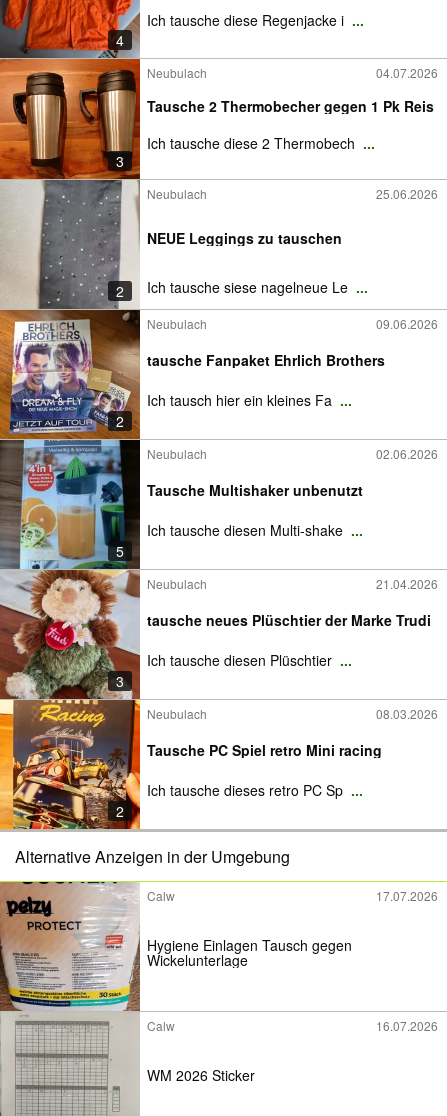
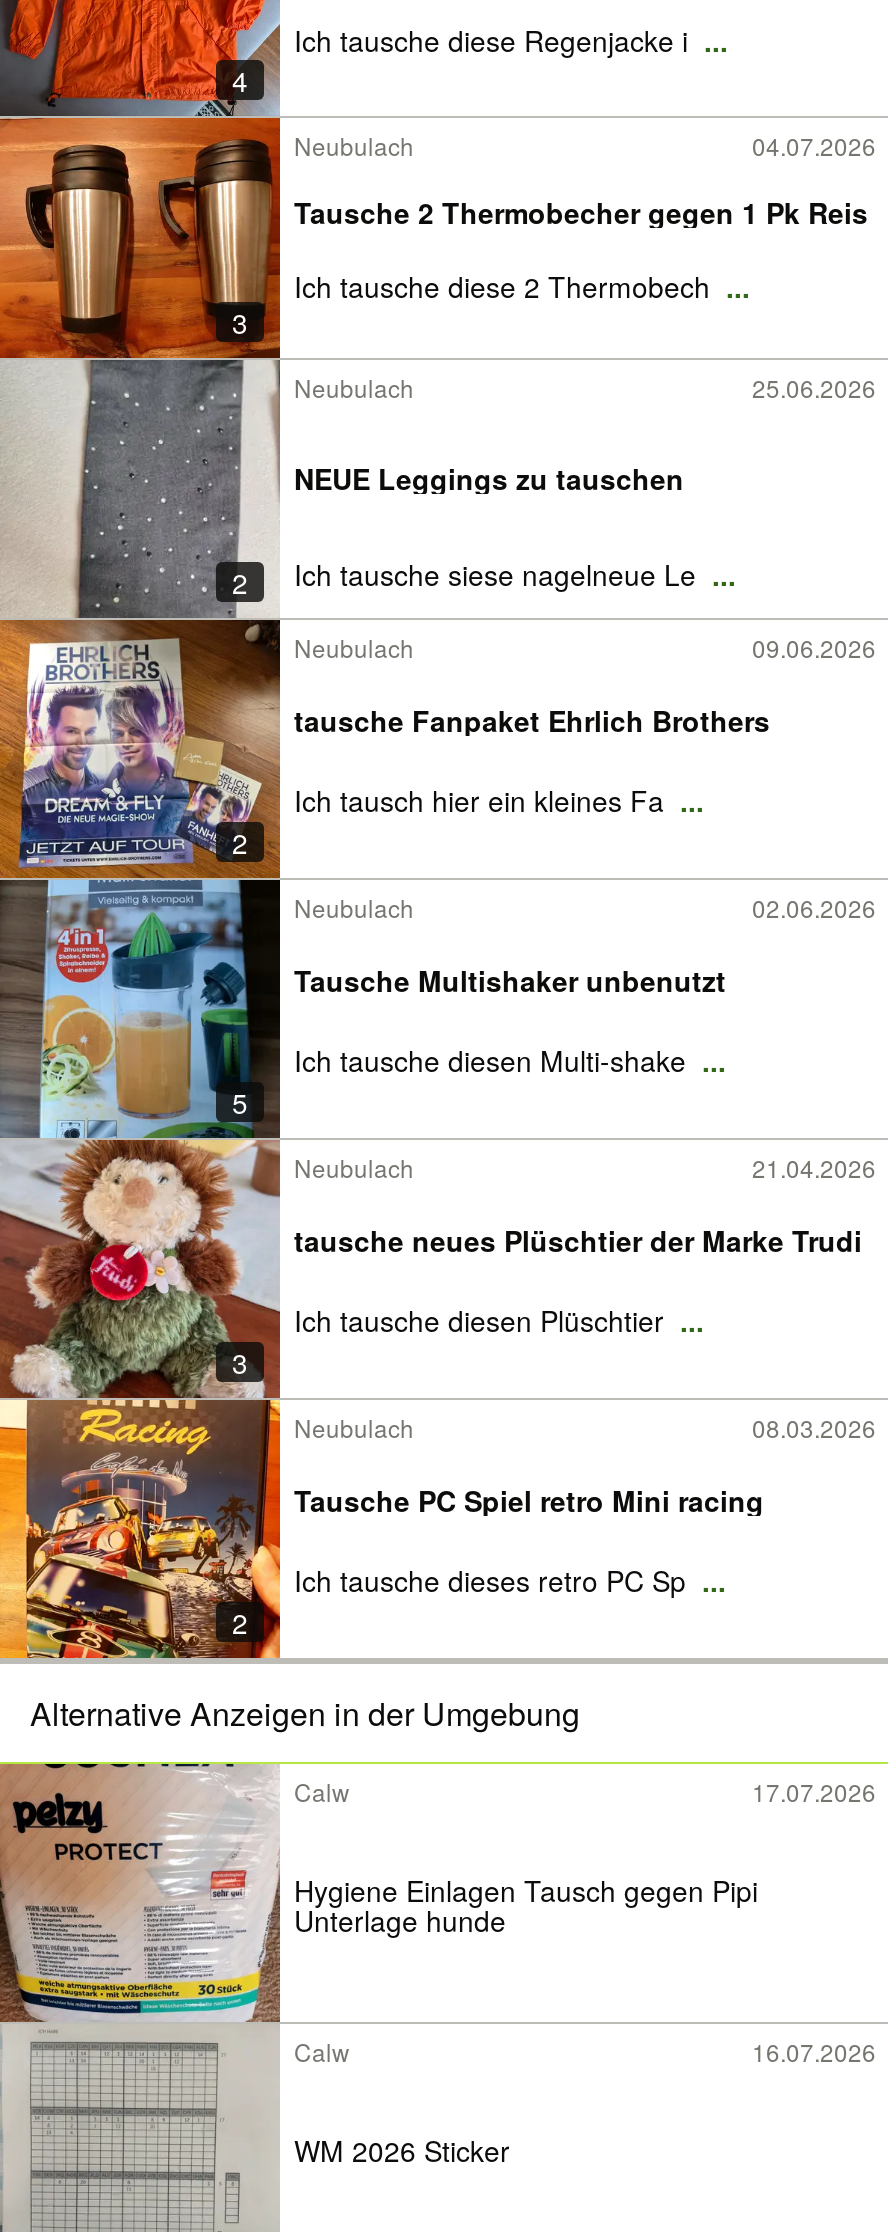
- Hygiene Einlagen Tausch gegen
- Wickelunterlage
+ Hygiene Einlagen Tausch gegen Pipi
+ Unterlage hunde
